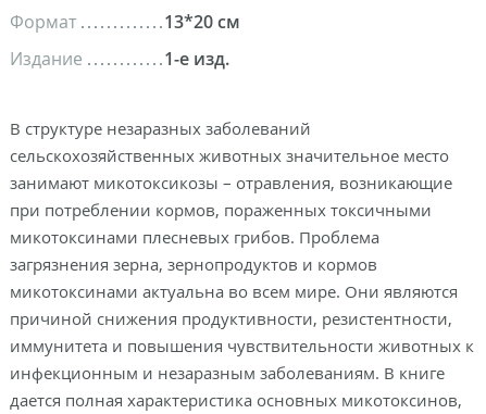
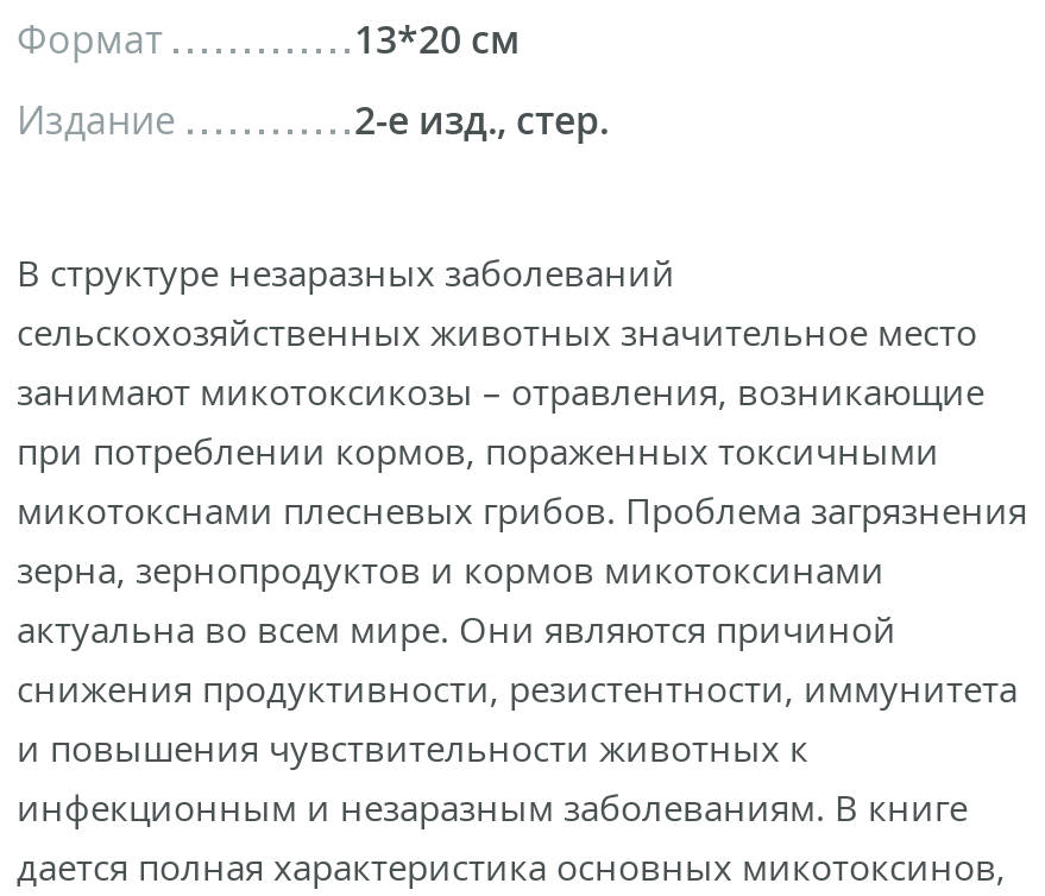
- 1-е изд.
+ 2-е изд., стер.

- микотоксинами плесневых грибов. Проблема
- загрязнения зерна, зернопродуктов и кормов
- микотоксинами актуальна во всем мире. Они являются
- причиной снижения продуктивности, резистентности,
- иммунитета и повышения чувствительности животных к
+ микотокснами плесневых грибов. Проблема загрязнения
+ зерна, зернопродуктов и кормов микотоксинами
+ актуальна во всем мире. Они являются причиной
+ снижения продуктивности, резистентности, иммунитета
+ и повышения чувствительности животных к
